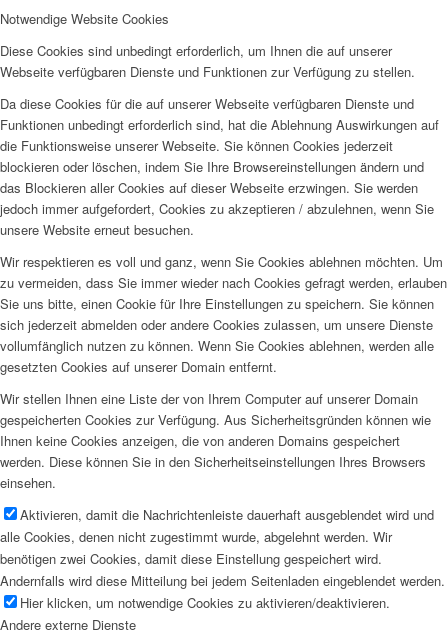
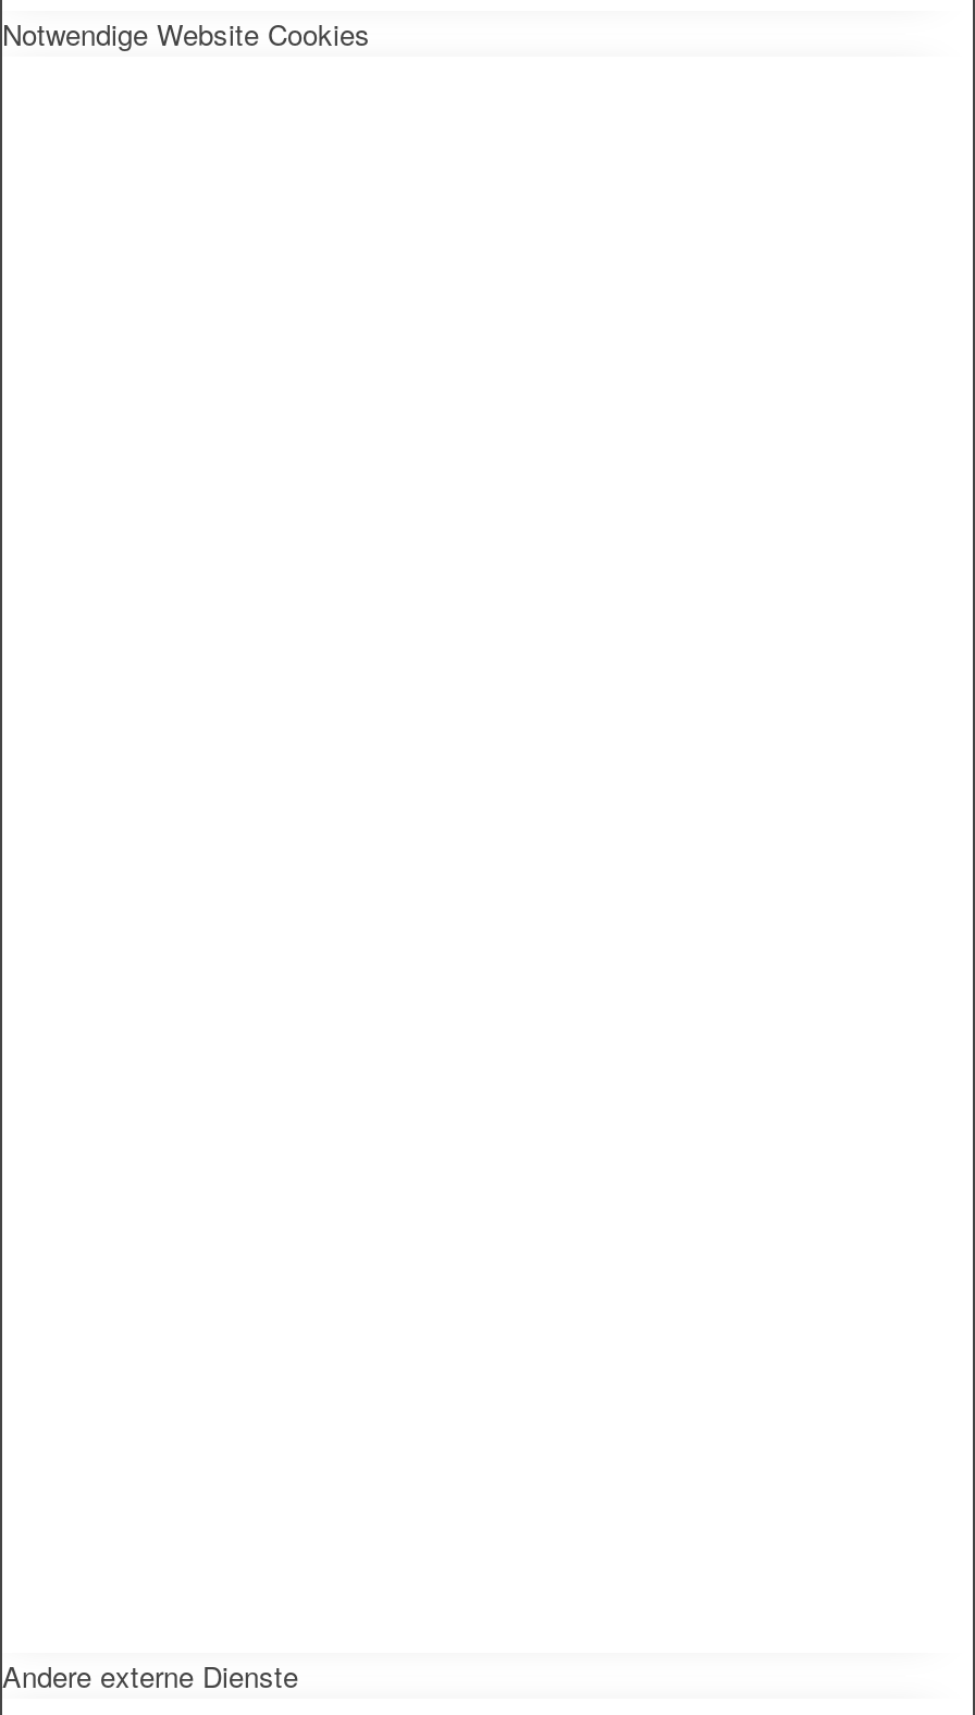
- Diese Cookies sind unbedingt erforderlich, um Ihnen die auf unserer
- Webseite verfügbaren Dienste und Funktionen zur Verfügung zu stellen.
- Da diese Cookies für die auf unserer Webseite verfügbaren Dienste und
- Funktionen unbedingt erforderlich sind, hat die Ablehnung Auswirkungen auf
- die Funktionsweise unserer Webseite. Sie können Cookies jederzeit
- blockieren oder löschen, indem Sie Ihre Browsereinstellungen ändern und
- das Blockieren aller Cookies auf dieser Webseite erzwingen. Sie werden
- jedoch immer aufgefordert, Cookies zu akzeptieren / abzulehnen, wenn Sie
- unsere Website erneut besuchen.
- Wir respektieren es voll und ganz, wenn Sie Cookies ablehnen möchten. Um
- zu vermeiden, dass Sie immer wieder nach Cookies gefragt werden, erlauben
- Sie uns bitte, einen Cookie für Ihre Einstellungen zu speichern. Sie können
- sich jederzeit abmelden oder andere Cookies zulassen, um unsere Dienste
- vollumfänglich nutzen zu können. Wenn Sie Cookies ablehnen, werden alle
- gesetzten Cookies auf unserer Domain entfernt.
- Wir stellen Ihnen eine Liste der von Ihrem Computer auf unserer Domain
- gespeicherten Cookies zur Verfügung. Aus Sicherheitsgründen können wie
- Ihnen keine Cookies anzeigen, die von anderen Domains gespeichert
- werden. Diese können Sie in den Sicherheitseinstellungen Ihres Browsers
- einsehen.
- Aktivieren, damit die Nachrichtenleiste dauerhaft ausgeblendet wird und
- alle Cookies, denen nicht zugestimmt wurde, abgelehnt werden. Wir
- benötigen zwei Cookies, damit diese Einstellung gespeichert wird.
- Andernfalls wird diese Mitteilung bei jedem Seitenladen eingeblendet werden.
- Hier klicken, um notwendige Cookies zu aktivieren/deaktivieren.
